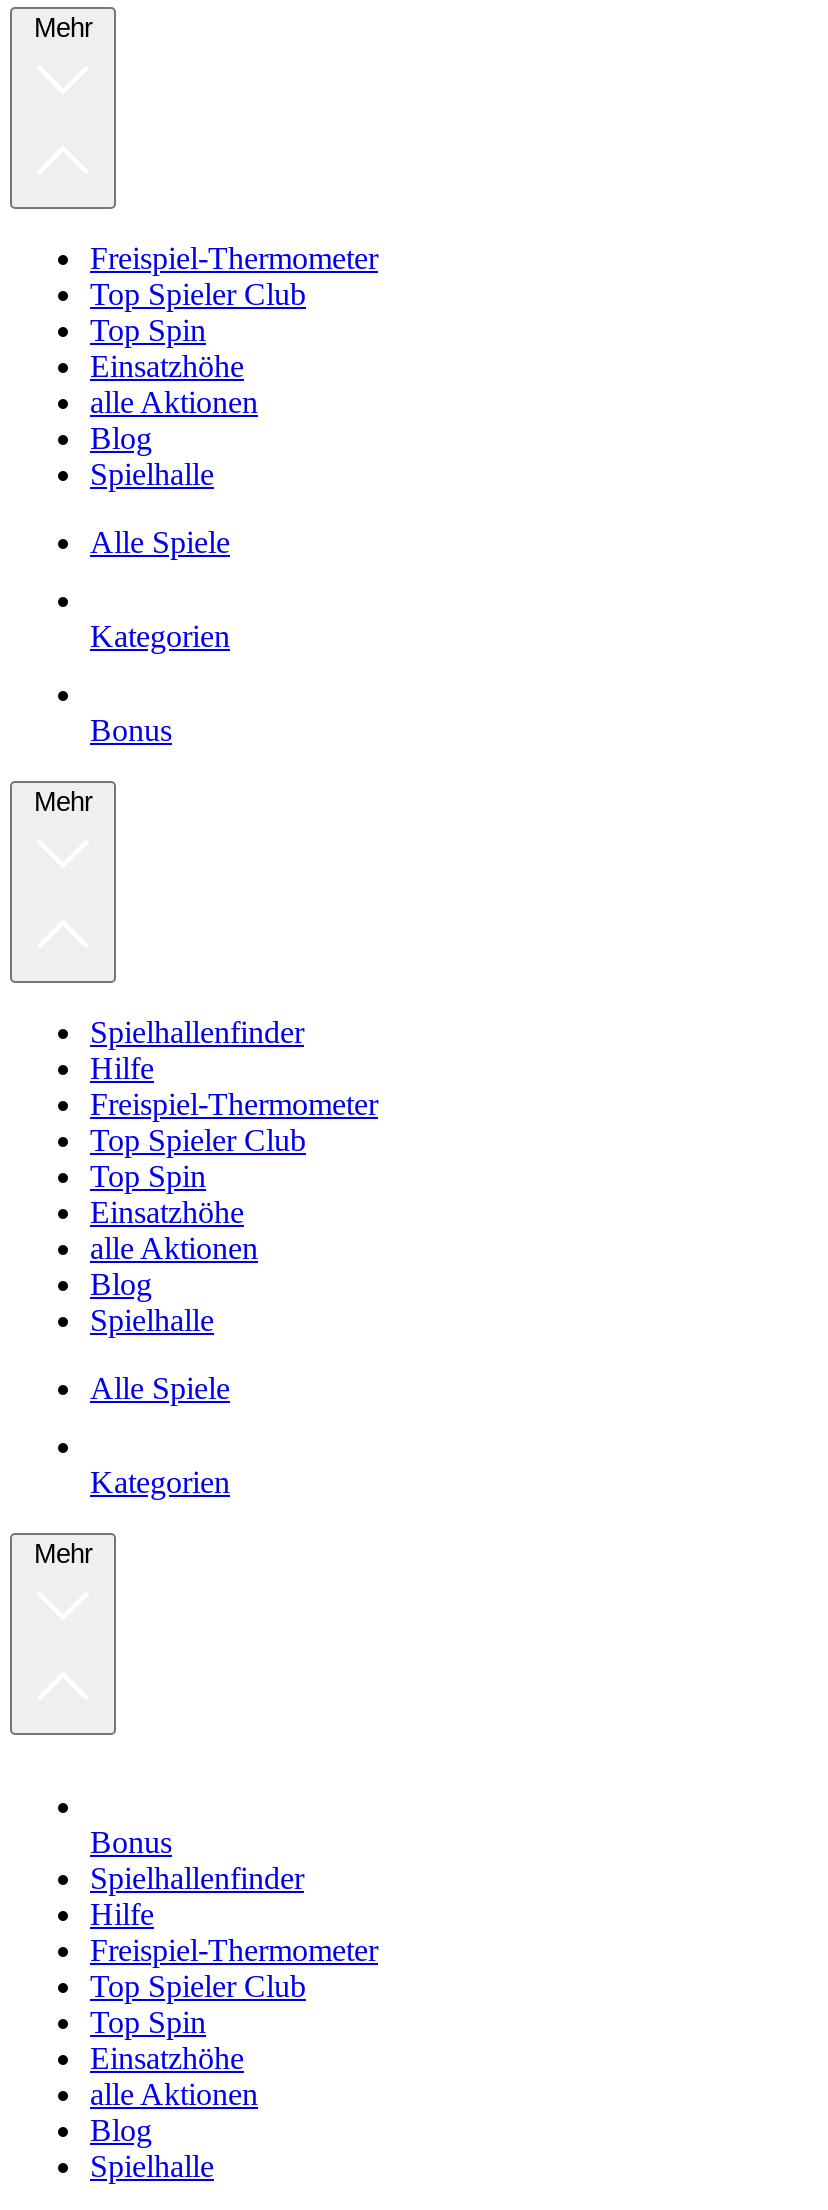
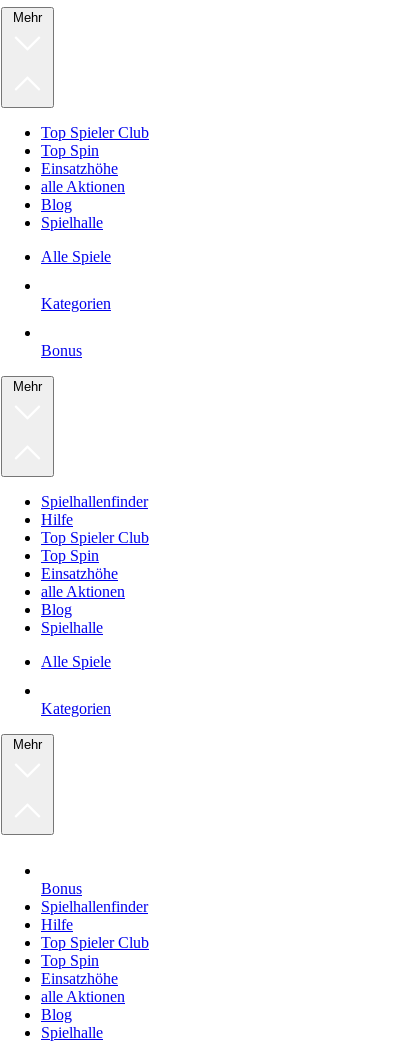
- Freispiel-Thermometer

- Freispiel-Thermometer

- Freispiel-Thermometer
